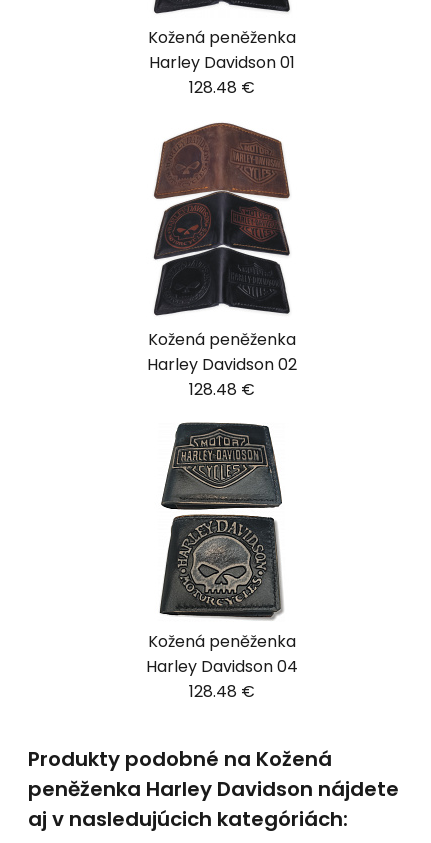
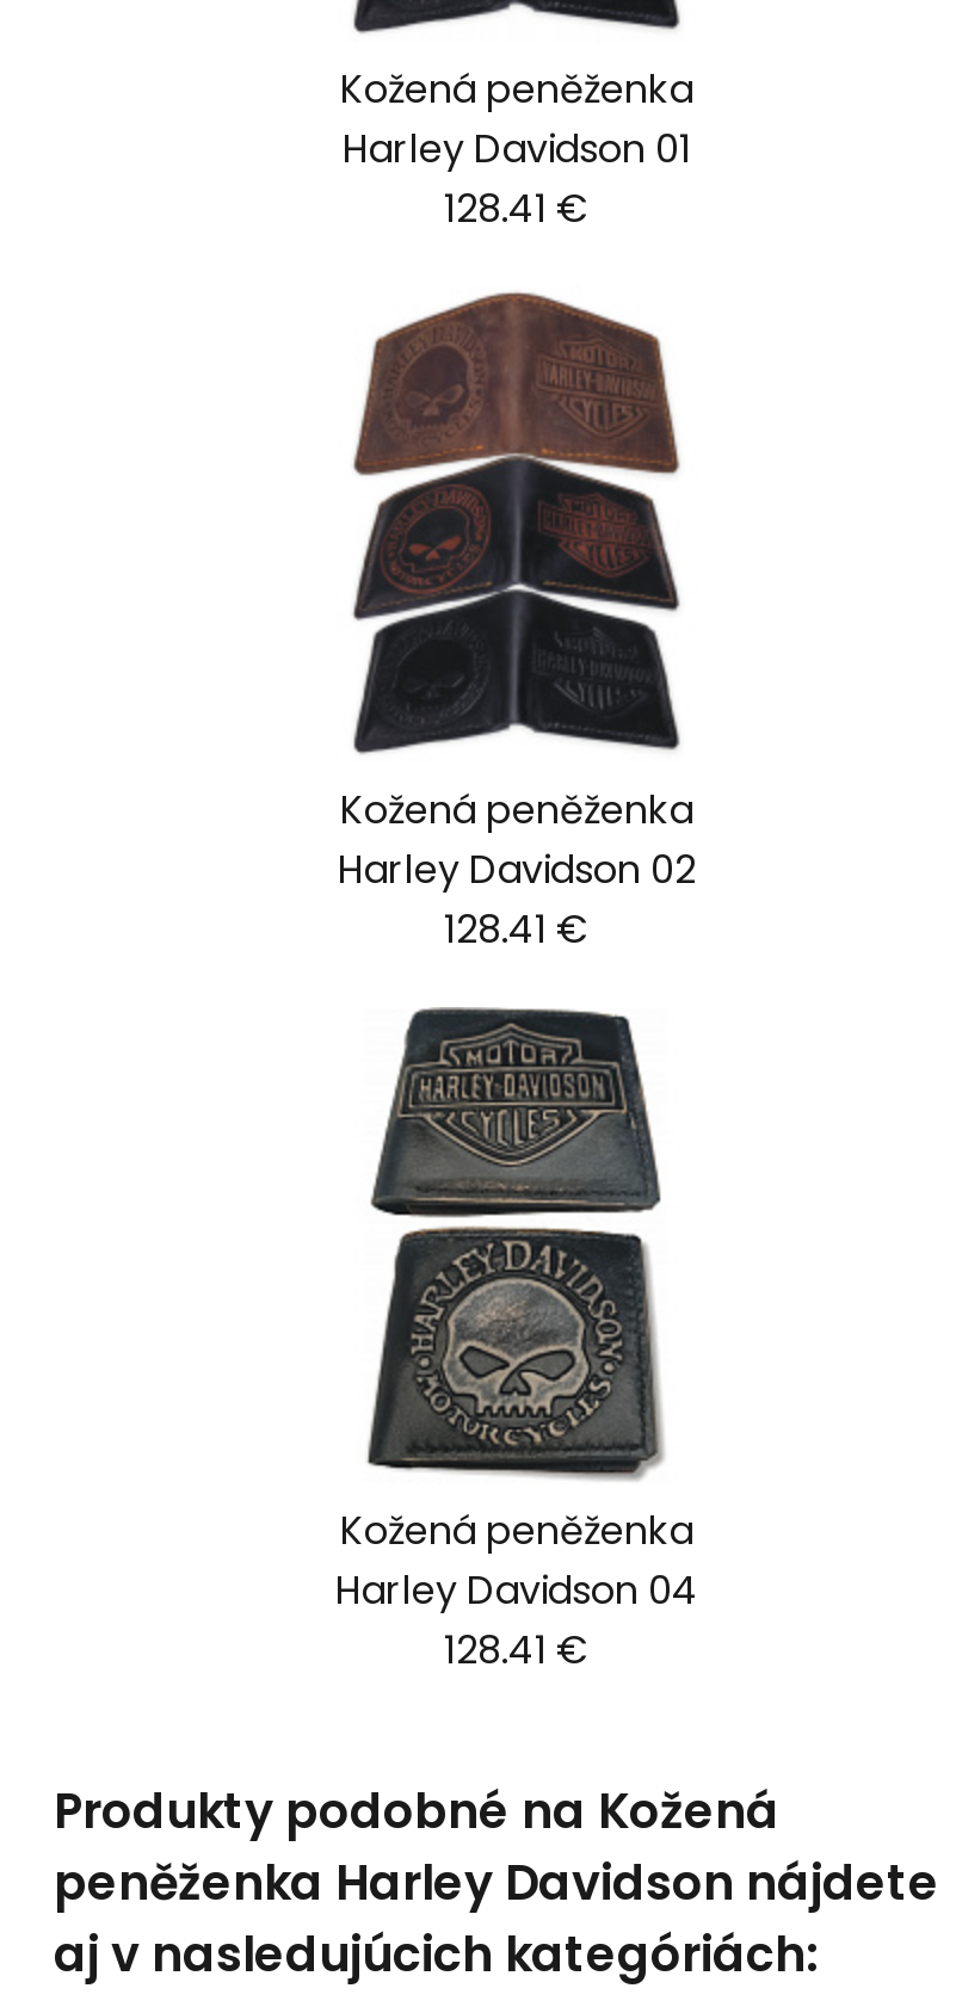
- 128.48 €
+ 128.41 €

- 128.48 €
+ 128.41 €

- 128.48 €
+ 128.41 €
